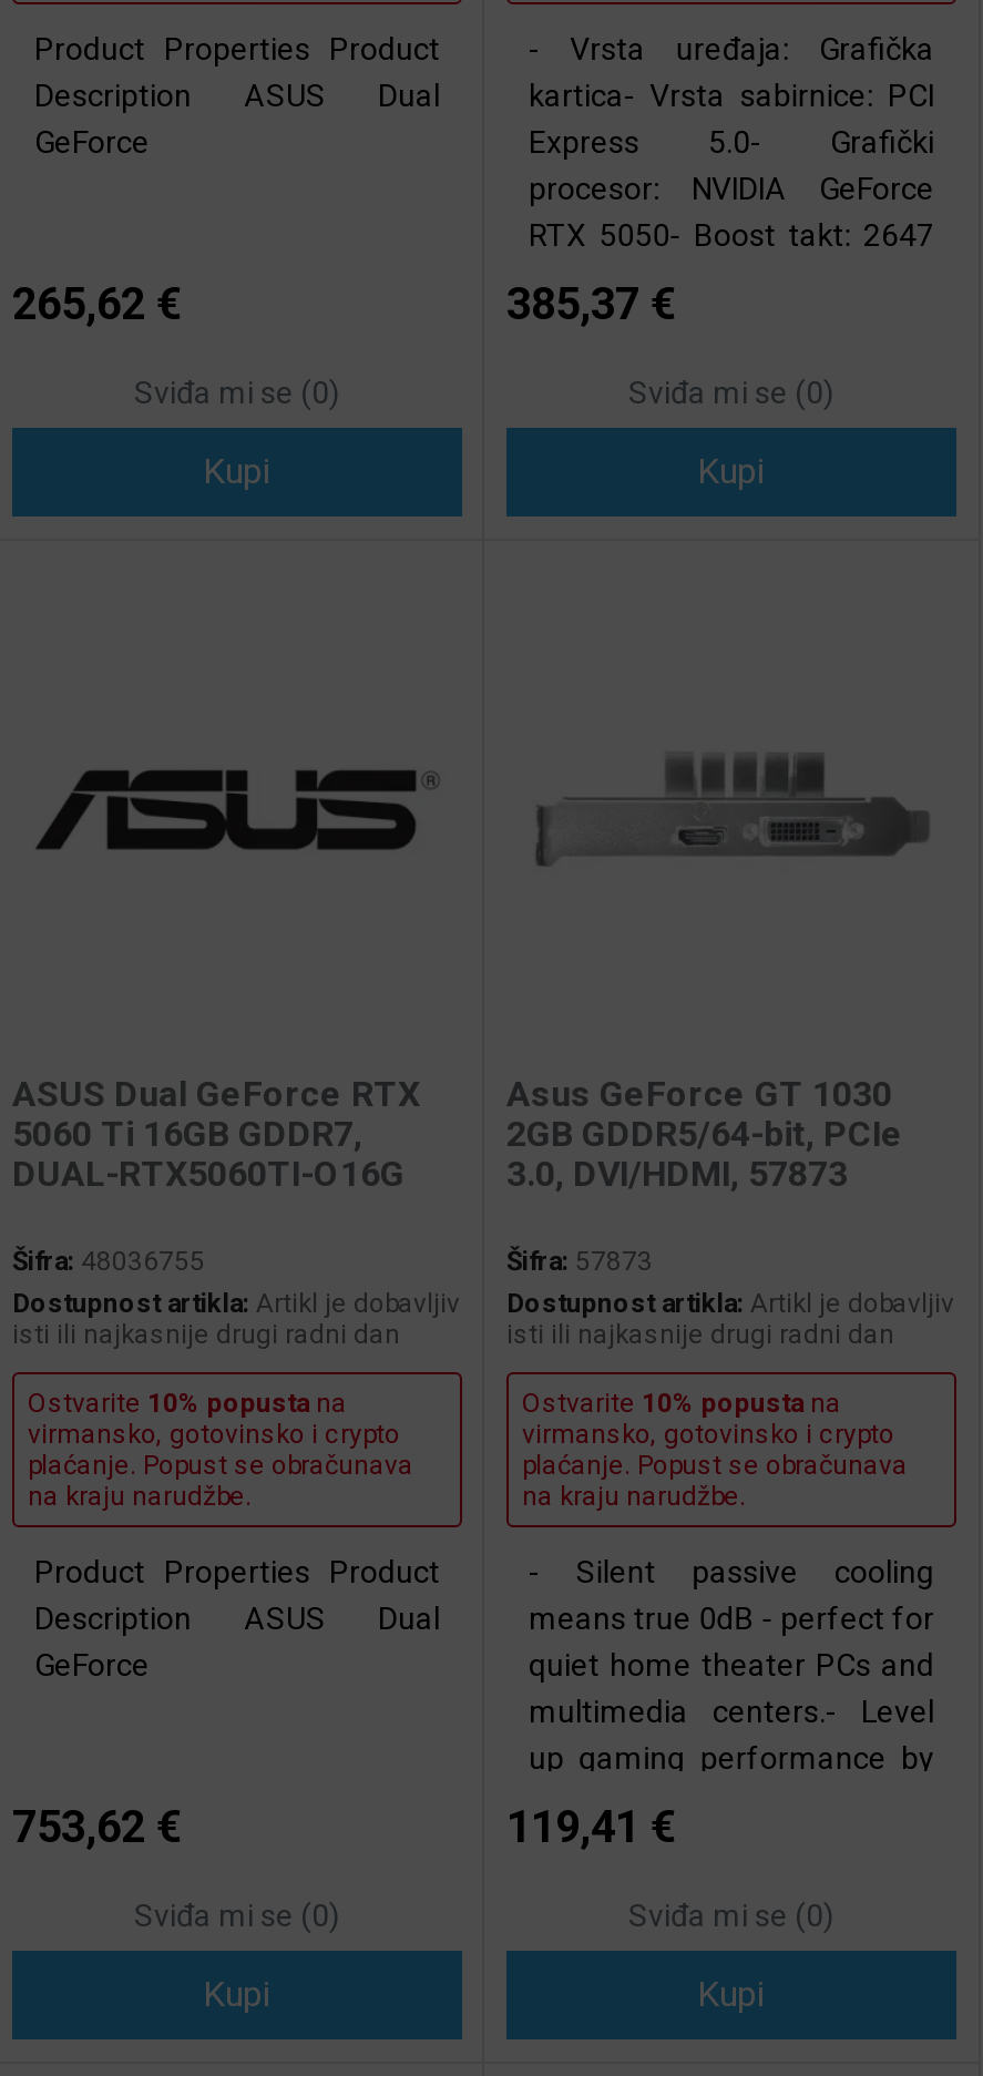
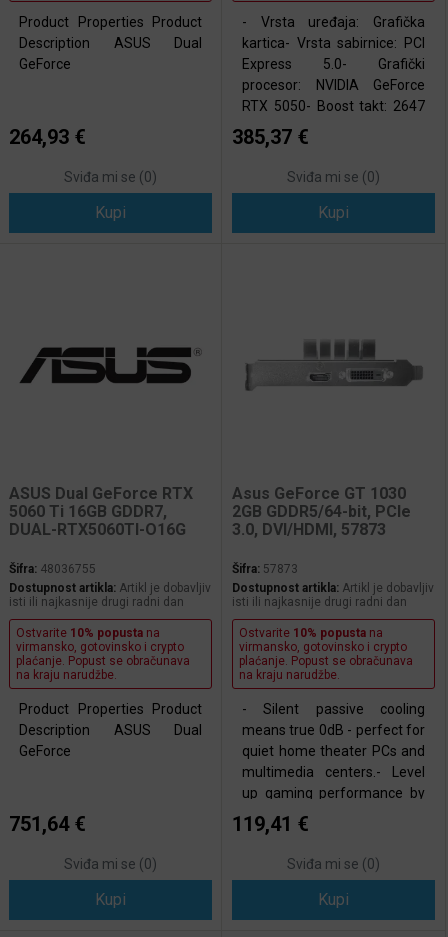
- 265,62 €
+ 264,93 €

- 753,62 €
+ 751,64 €
